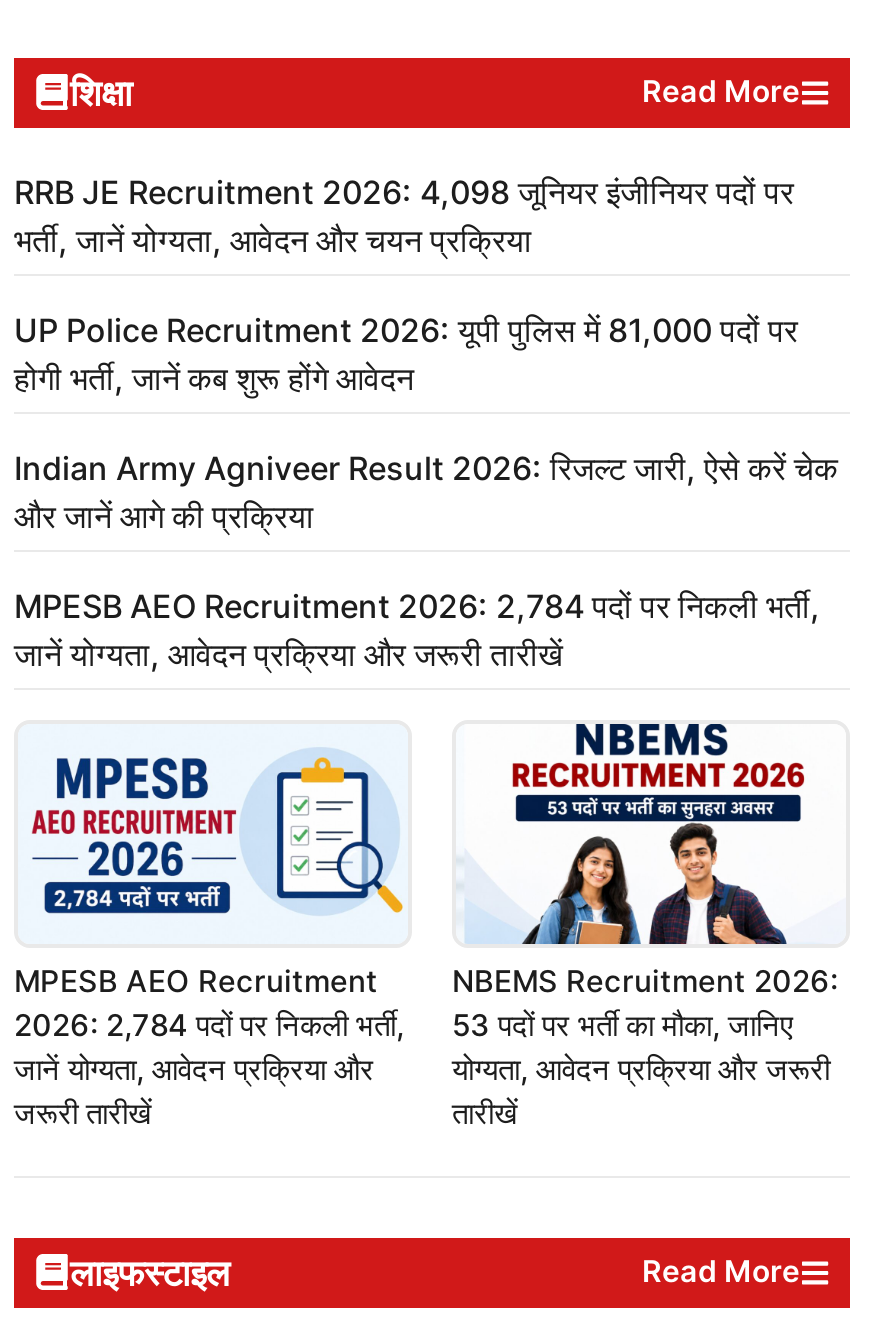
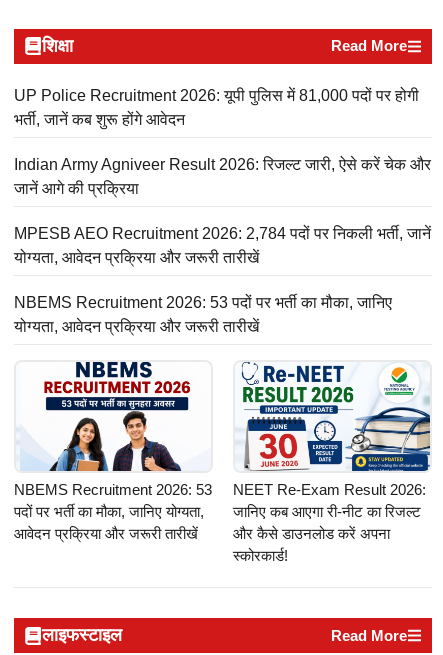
- RRB JE Recruitment 2026: 4,098 जूनियर इंजीनियर पदों पर
- भर्ती, जानें योग्यता, आवेदन और चयन प्रक्रिया
+ UP Police Recruitment 2026: यूपी पुलिस में 81,000 पदों पर होगी
+ भर्ती, जानें कब शुरू होंगे आवेदन

- UP Police Recruitment 2026: यूपी पुलिस में 81,000 पदों पर
- होगी भर्ती, जानें कब शुरू होंगे आवेदन
+ Indian Army Agniveer Result 2026: रिजल्ट जारी, ऐसे करें चेक और
+ जानें आगे की प्रक्रिया

- Indian Army Agniveer Result 2026: रिजल्ट जारी, ऐसे करें चेक
- और जानें आगे की प्रक्रिया
+ MPESB AEO Recruitment 2026: 2,784 पदों पर निकली भर्ती, जानें
+ योग्यता, आवेदन प्रक्रिया और जरूरी तारीखें

- MPESB AEO Recruitment 2026: 2,784 पदों पर निकली भर्ती,
- जानें योग्यता, आवेदन प्रक्रिया और जरूरी तारीखें
+ NBEMS Recruitment 2026: 53 पदों पर भर्ती का मौका, जानिए
+ योग्यता, आवेदन प्रक्रिया और जरूरी तारीखें

- [image]
- MPESB AEO Recruitment
- 2026: 2,784 पदों पर निकली भर्ती,
- जानें योग्यता, आवेदन प्रक्रिया और
- जरूरी तारीखें
+ [image]
+ NBEMS Recruitment 2026: 53
+ पदों पर भर्ती का मौका, जानिए योग्यता,
+ आवेदन प्रक्रिया और जरूरी तारीखें

- [image]
- NBEMS Recruitment 2026:
- 53 पदों पर भर्ती का मौका, जानिए
- योग्यता, आवेदन प्रक्रिया और जरूरी
- तारीखें
+ [image]
+ NEET Re-Exam Result 2026:
+ जानिए कब आएगा री-नीट का रिजल्ट
+ और कैसे डाउनलोड करें अपना
+ स्कोरकार्ड!
